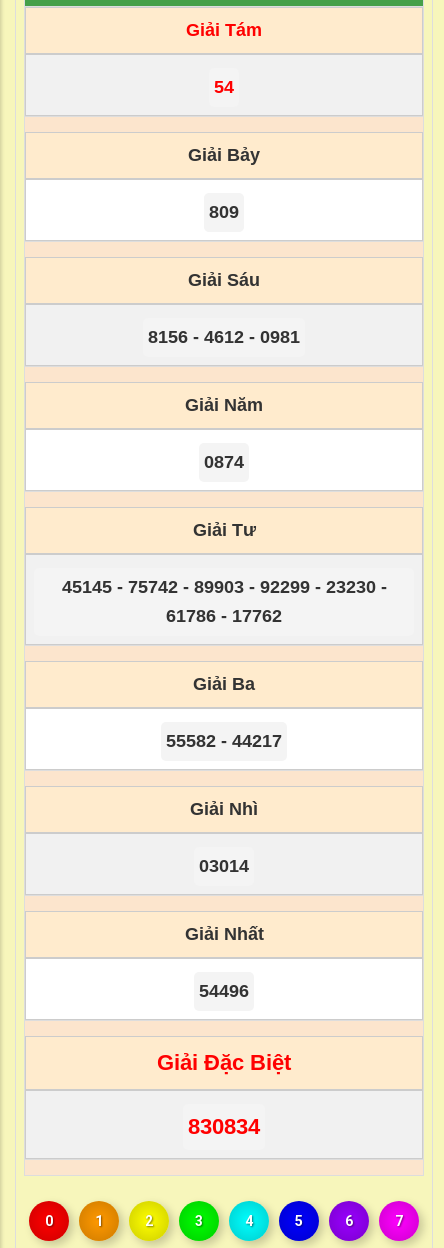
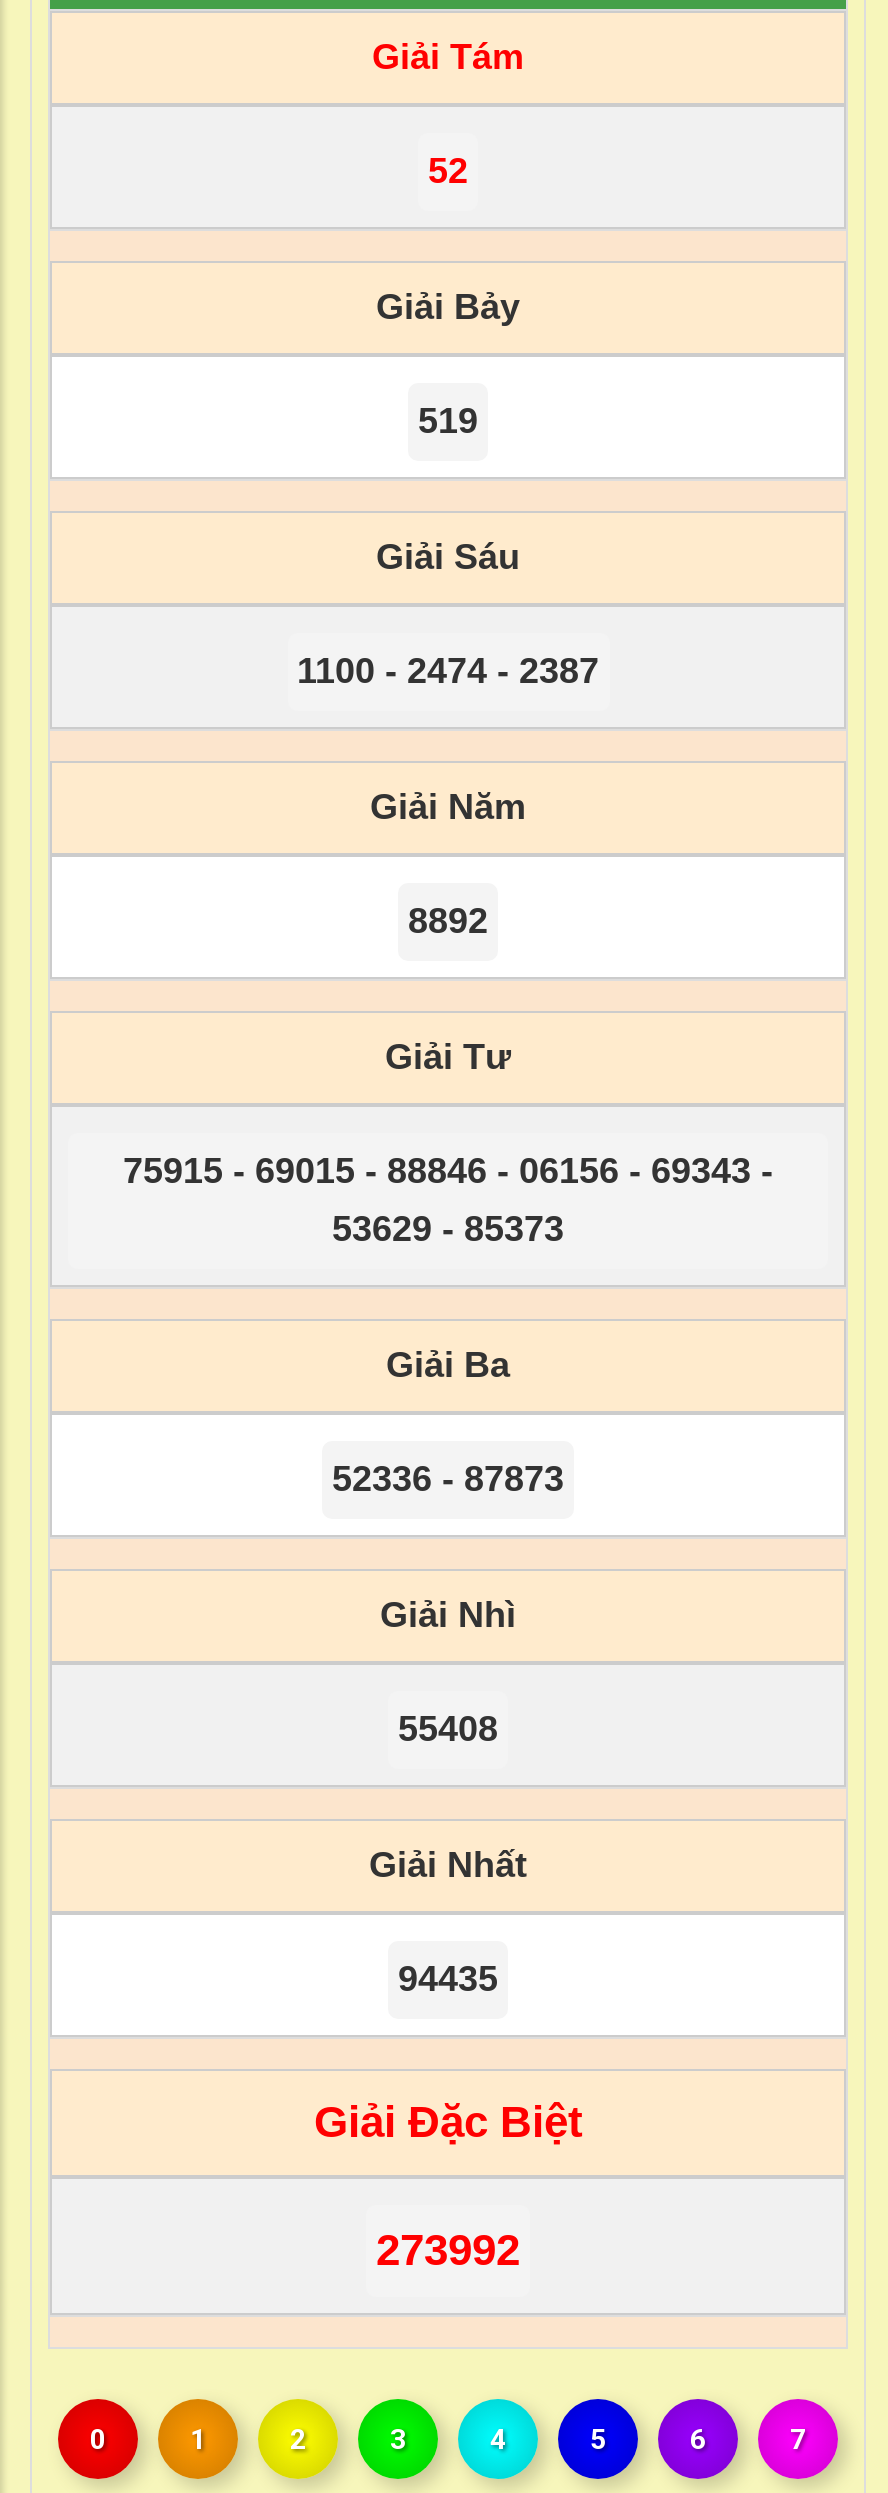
- 54
+ 52

- 809
+ 519

- 8156 - 4612 - 0981
+ 1100 - 2474 - 2387

- 0874
+ 8892

- 45145 - 75742 - 89903 - 92299 - 23230 -
+ 75915 - 69015 - 88846 - 06156 - 69343 -

- 61786 - 17762
+ 53629 - 85373

- 55582 - 44217
+ 52336 - 87873

- 03014
+ 55408

- 54496
+ 94435

- 830834
+ 273992
